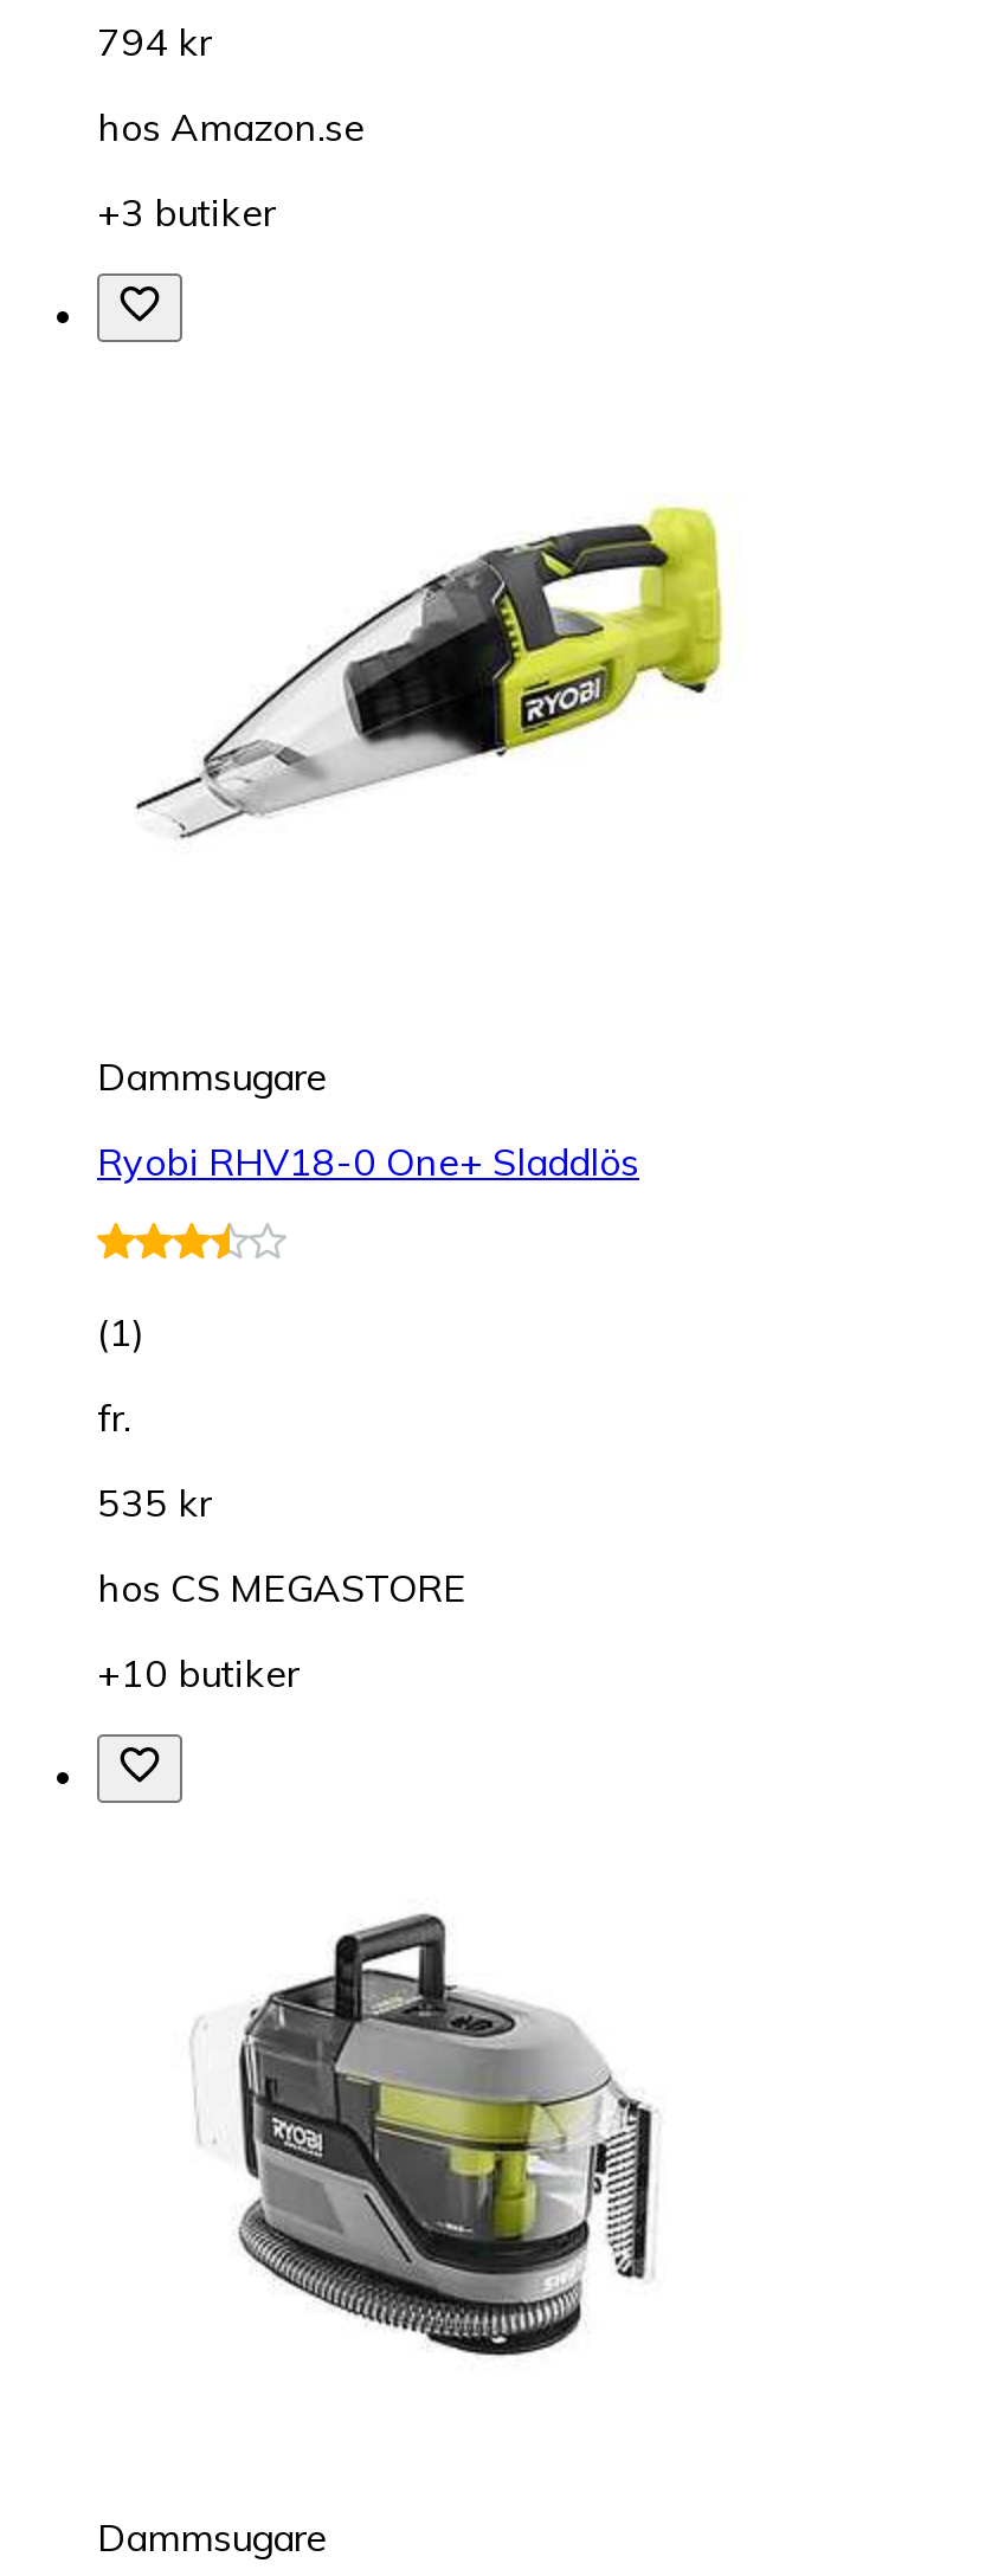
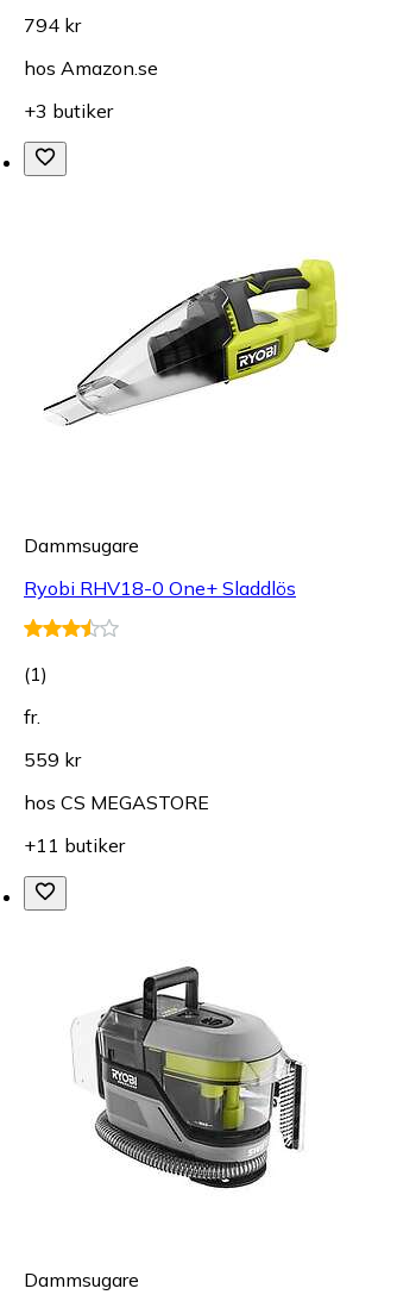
- 535 kr
+ 559 kr

- +10 butiker
+ +11 butiker
